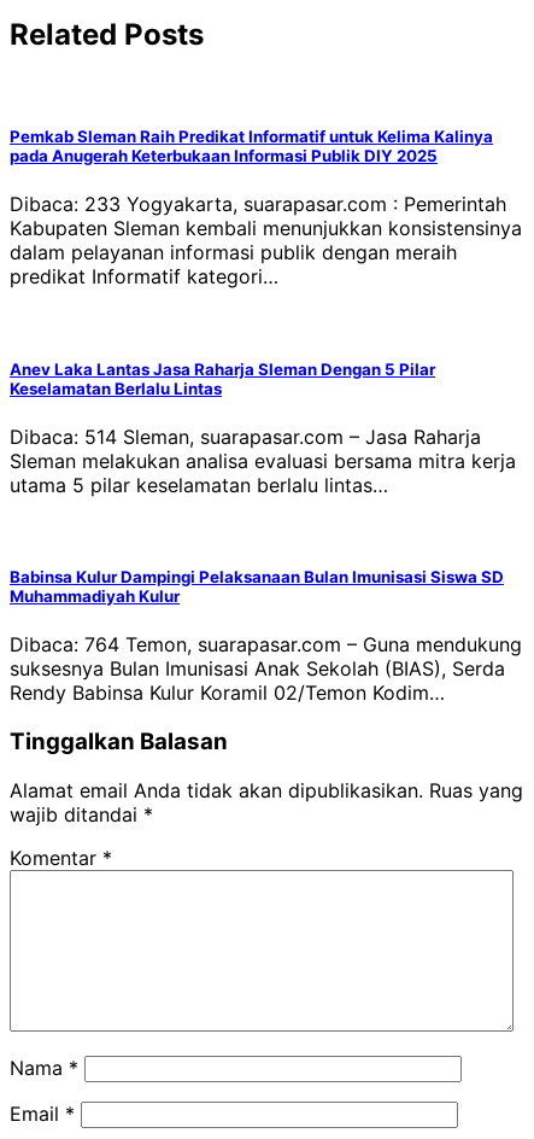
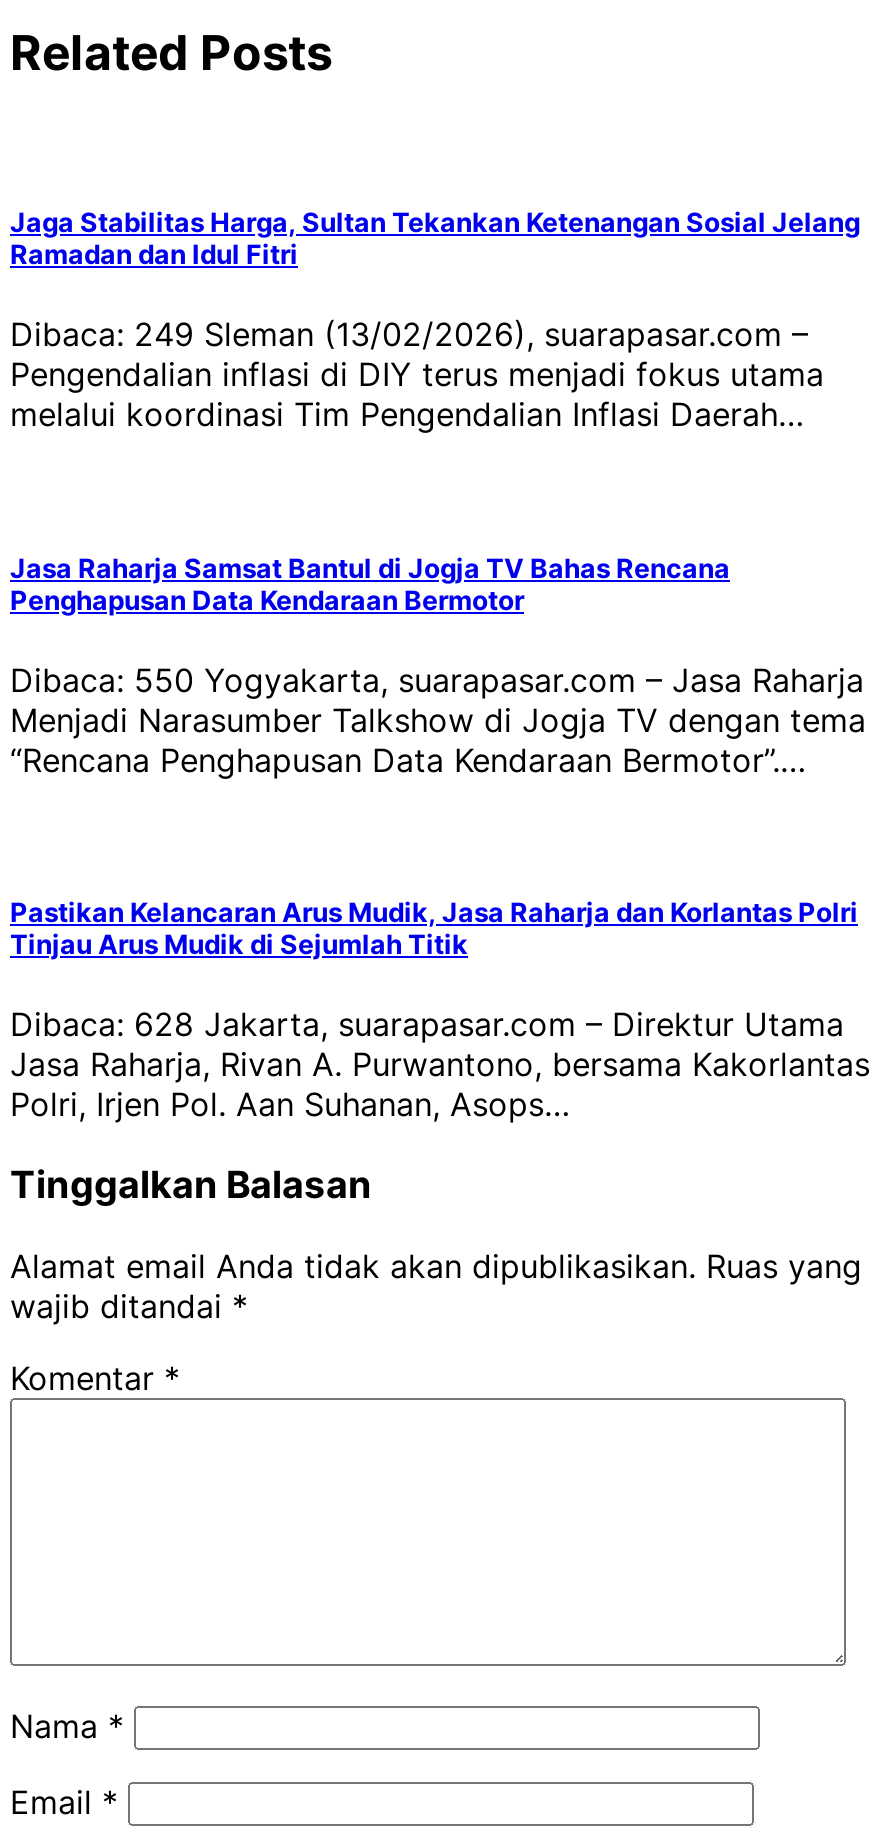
- Pemkab Sleman Raih Predikat Informatif untuk Kelima Kalinya
- pada Anugerah Keterbukaan Informasi Publik DIY 2025
+ Jaga Stabilitas Harga, Sultan Tekankan Ketenangan Sosial Jelang
+ Ramadan dan Idul Fitri

- Dibaca: 233 Yogyakarta, suarapasar.com : Pemerintah
- Kabupaten Sleman kembali menunjukkan konsistensinya
- dalam pelayanan informasi publik dengan meraih
- predikat Informatif kategori…
+ Dibaca: 249 Sleman (13/02/2026), suarapasar.com –
+ Pengendalian inflasi di DIY terus menjadi fokus utama
+ melalui koordinasi Tim Pengendalian Inflasi Daerah…

- Anev Laka Lantas Jasa Raharja Sleman Dengan 5 Pilar
- Keselamatan Berlalu Lintas
+ Jasa Raharja Samsat Bantul di Jogja TV Bahas Rencana
+ Penghapusan Data Kendaraan Bermotor

- Dibaca: 514 Sleman, suarapasar.com – Jasa Raharja
- Sleman melakukan analisa evaluasi bersama mitra kerja
- utama 5 pilar keselamatan berlalu lintas…
+ Dibaca: 550 Yogyakarta, suarapasar.com – Jasa Raharja
+ Menjadi Narasumber Talkshow di Jogja TV dengan tema
+ “Rencana Penghapusan Data Kendaraan Bermotor”.…

- Babinsa Kulur Dampingi Pelaksanaan Bulan Imunisasi Siswa SD
- Muhammadiyah Kulur
+ Pastikan Kelancaran Arus Mudik, Jasa Raharja dan Korlantas Polri
+ Tinjau Arus Mudik di Sejumlah Titik

- Dibaca: 764 Temon, suarapasar.com – Guna mendukung
- suksesnya Bulan Imunisasi Anak Sekolah (BIAS), Serda
- Rendy Babinsa Kulur Koramil 02/Temon Kodim…
+ Dibaca: 628 Jakarta, suarapasar.com – Direktur Utama
+ Jasa Raharja, Rivan A. Purwantono, bersama Kakorlantas
+ Polri, Irjen Pol. Aan Suhanan, Asops…
